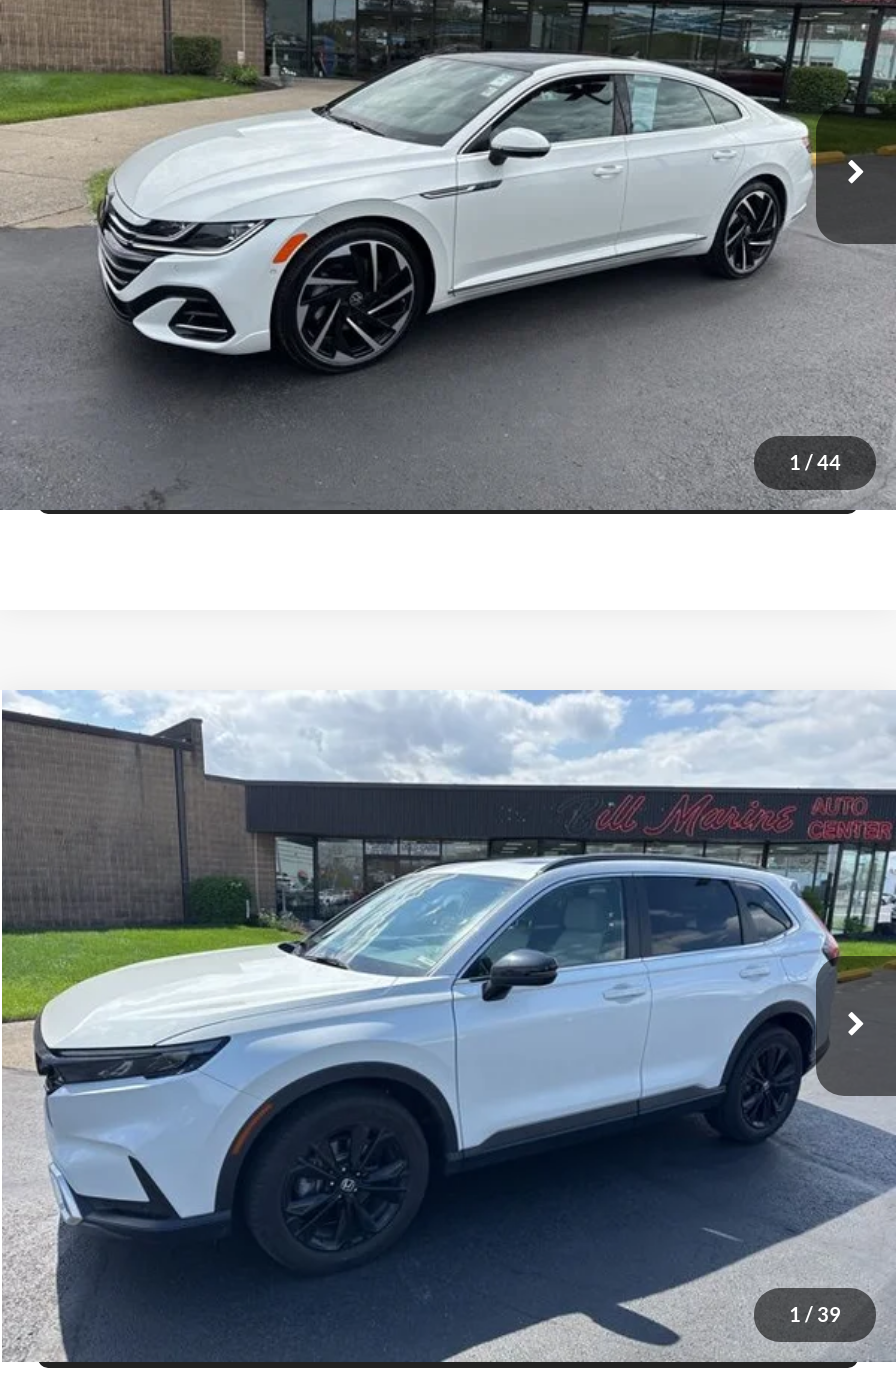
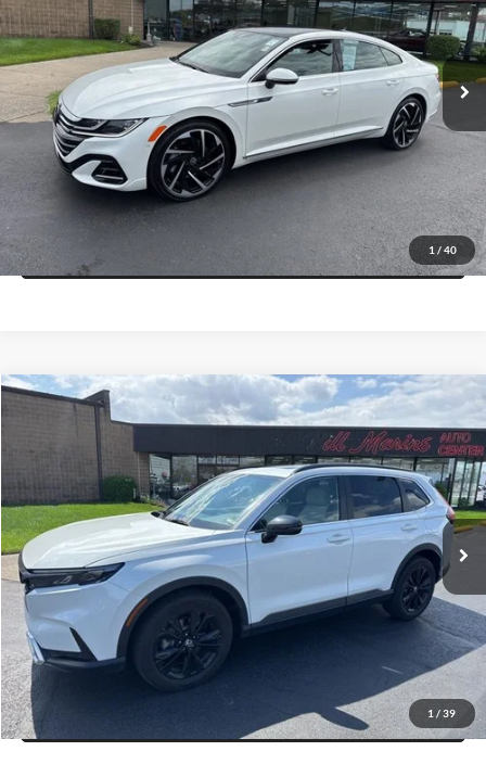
- 1 / 44
+ 1 / 40
